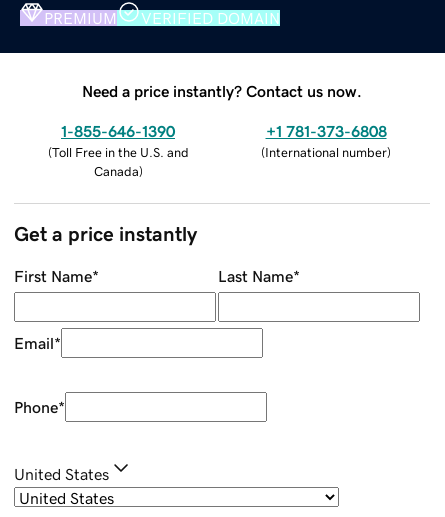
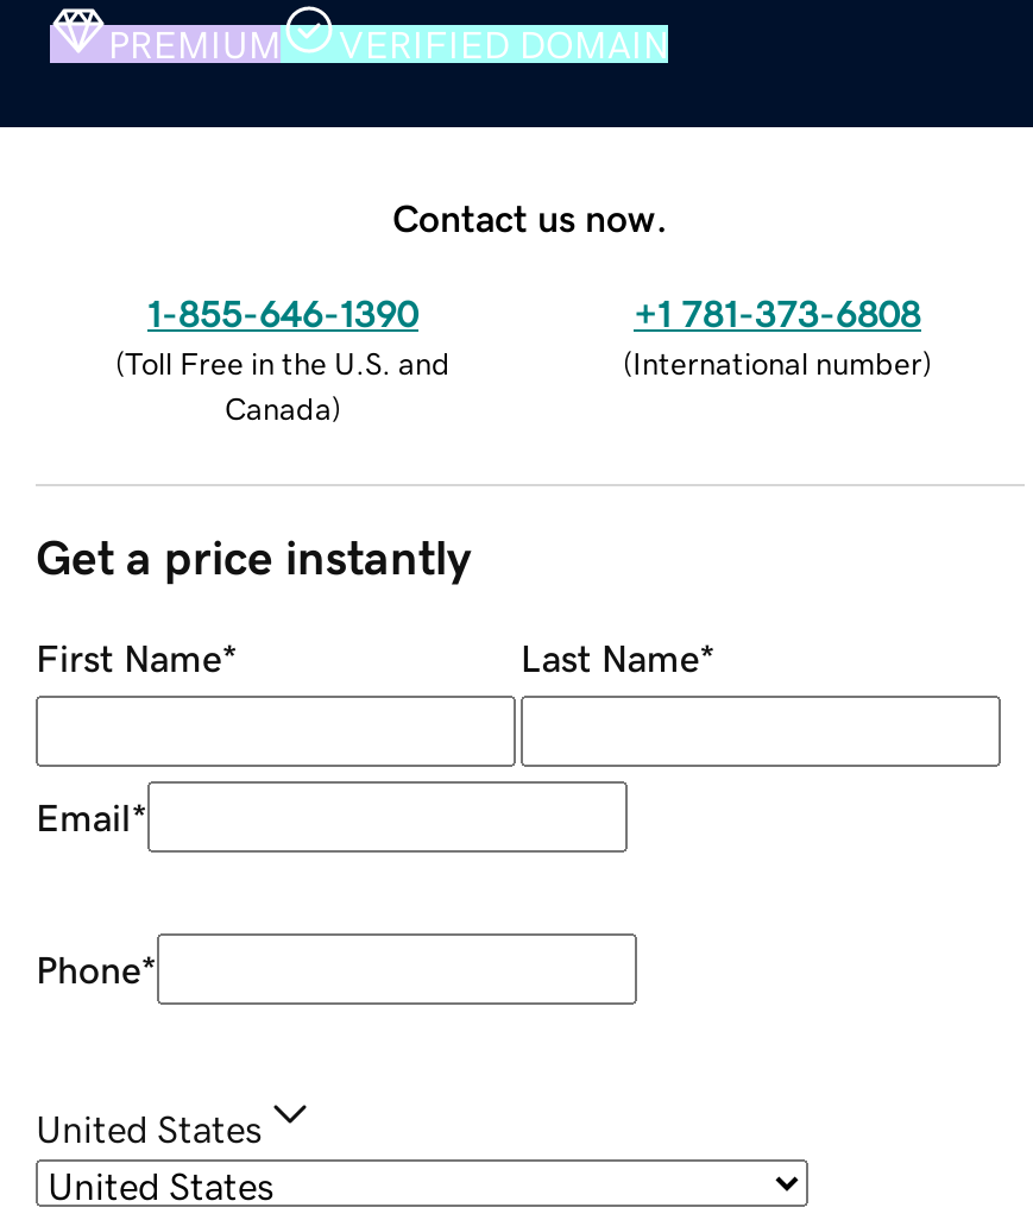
- Need a price instantly? Contact us now.
+ Contact us now.
